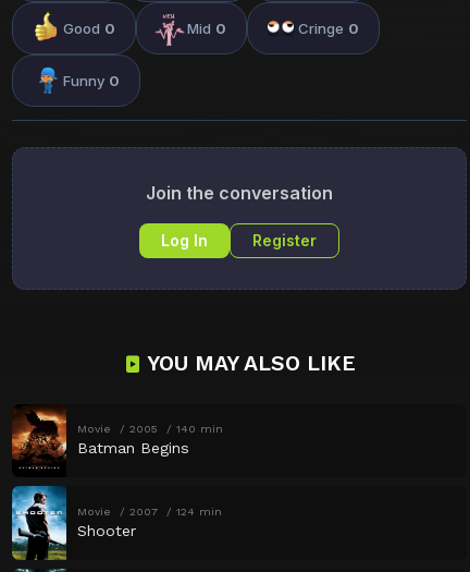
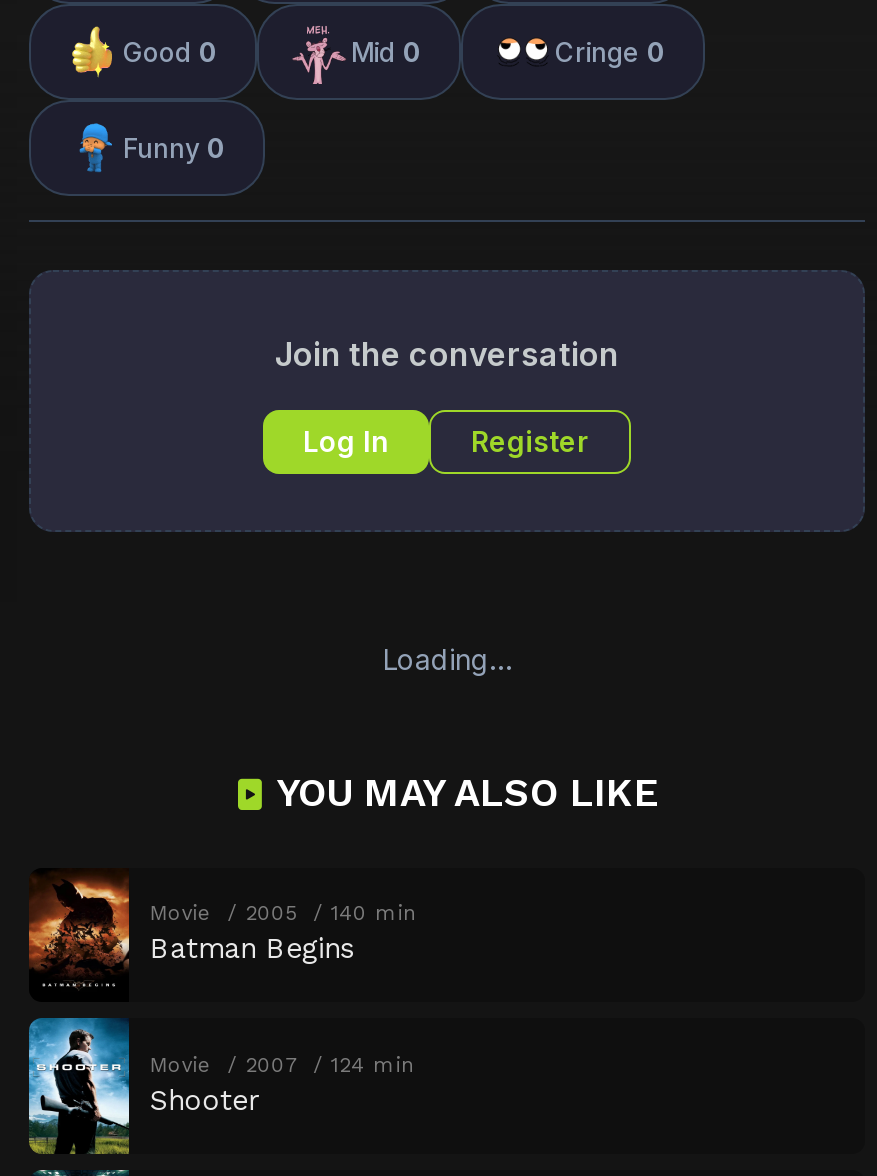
+ Loading…
